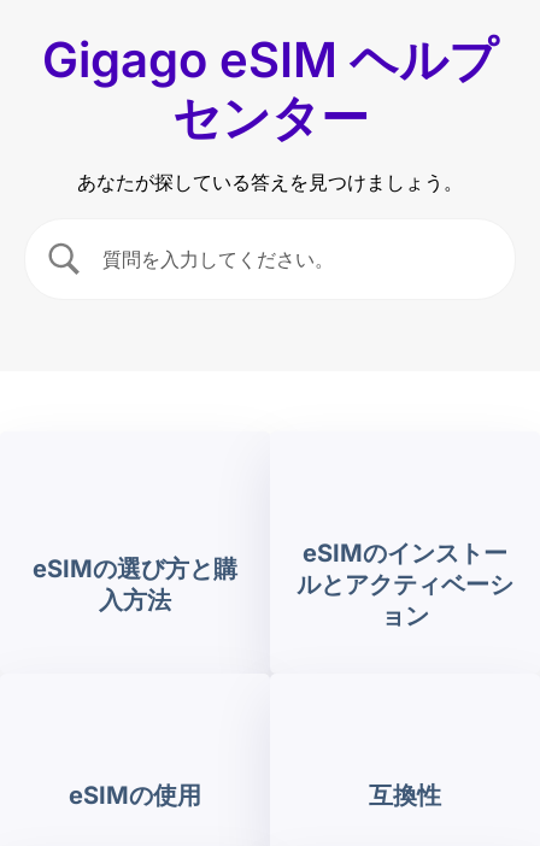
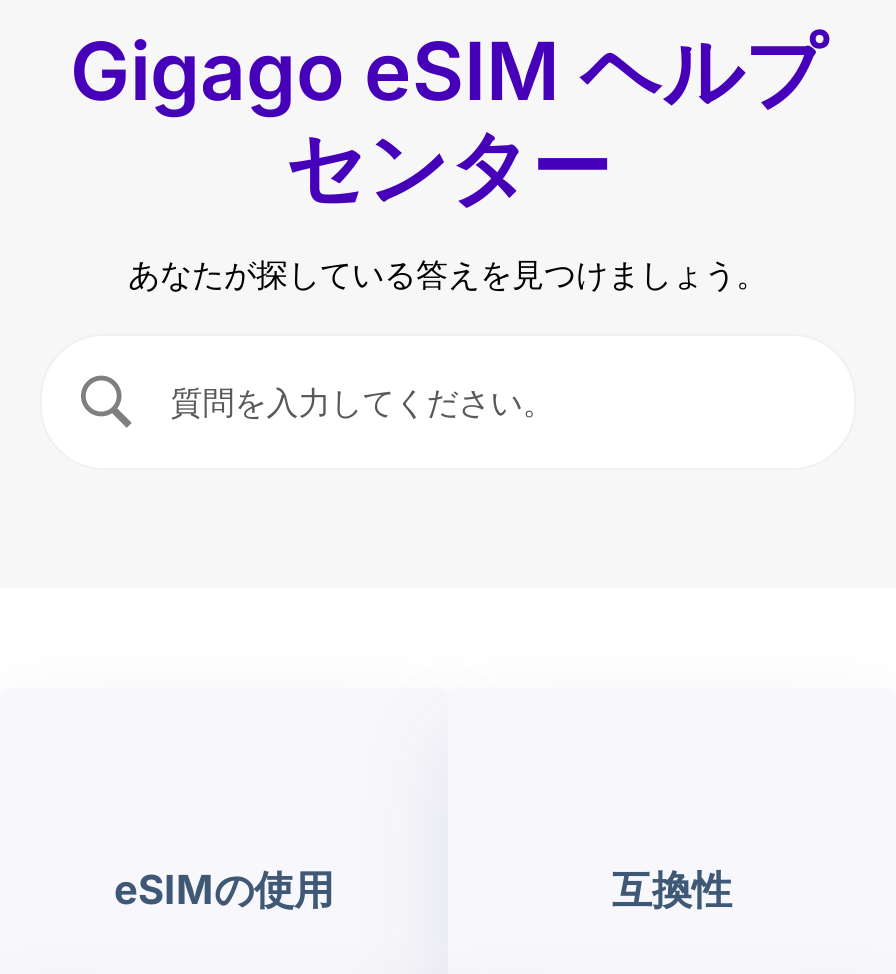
- eSIMのインストー
- ルとアクティベーシ
- ョン

- eSIMの選び方と購
- 入方法
